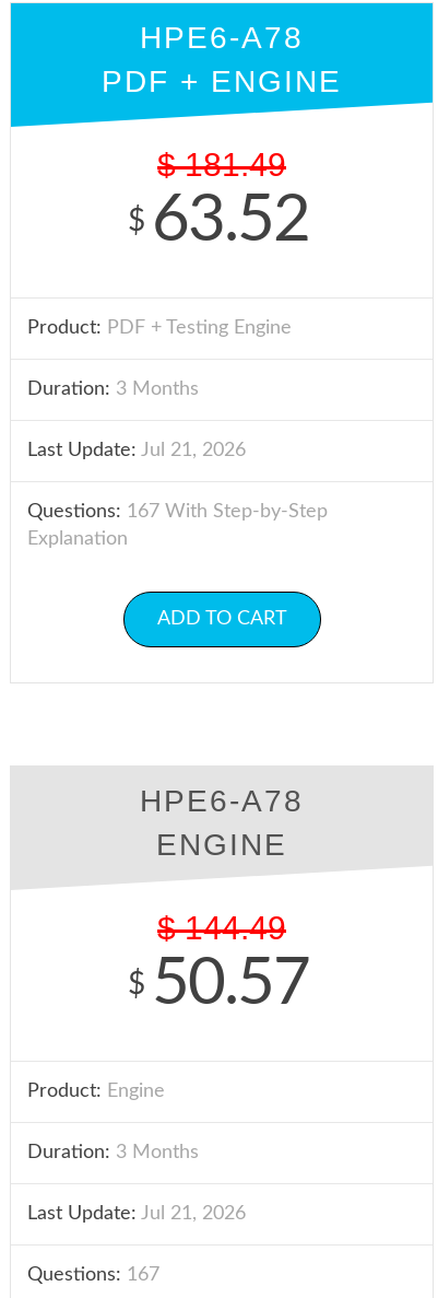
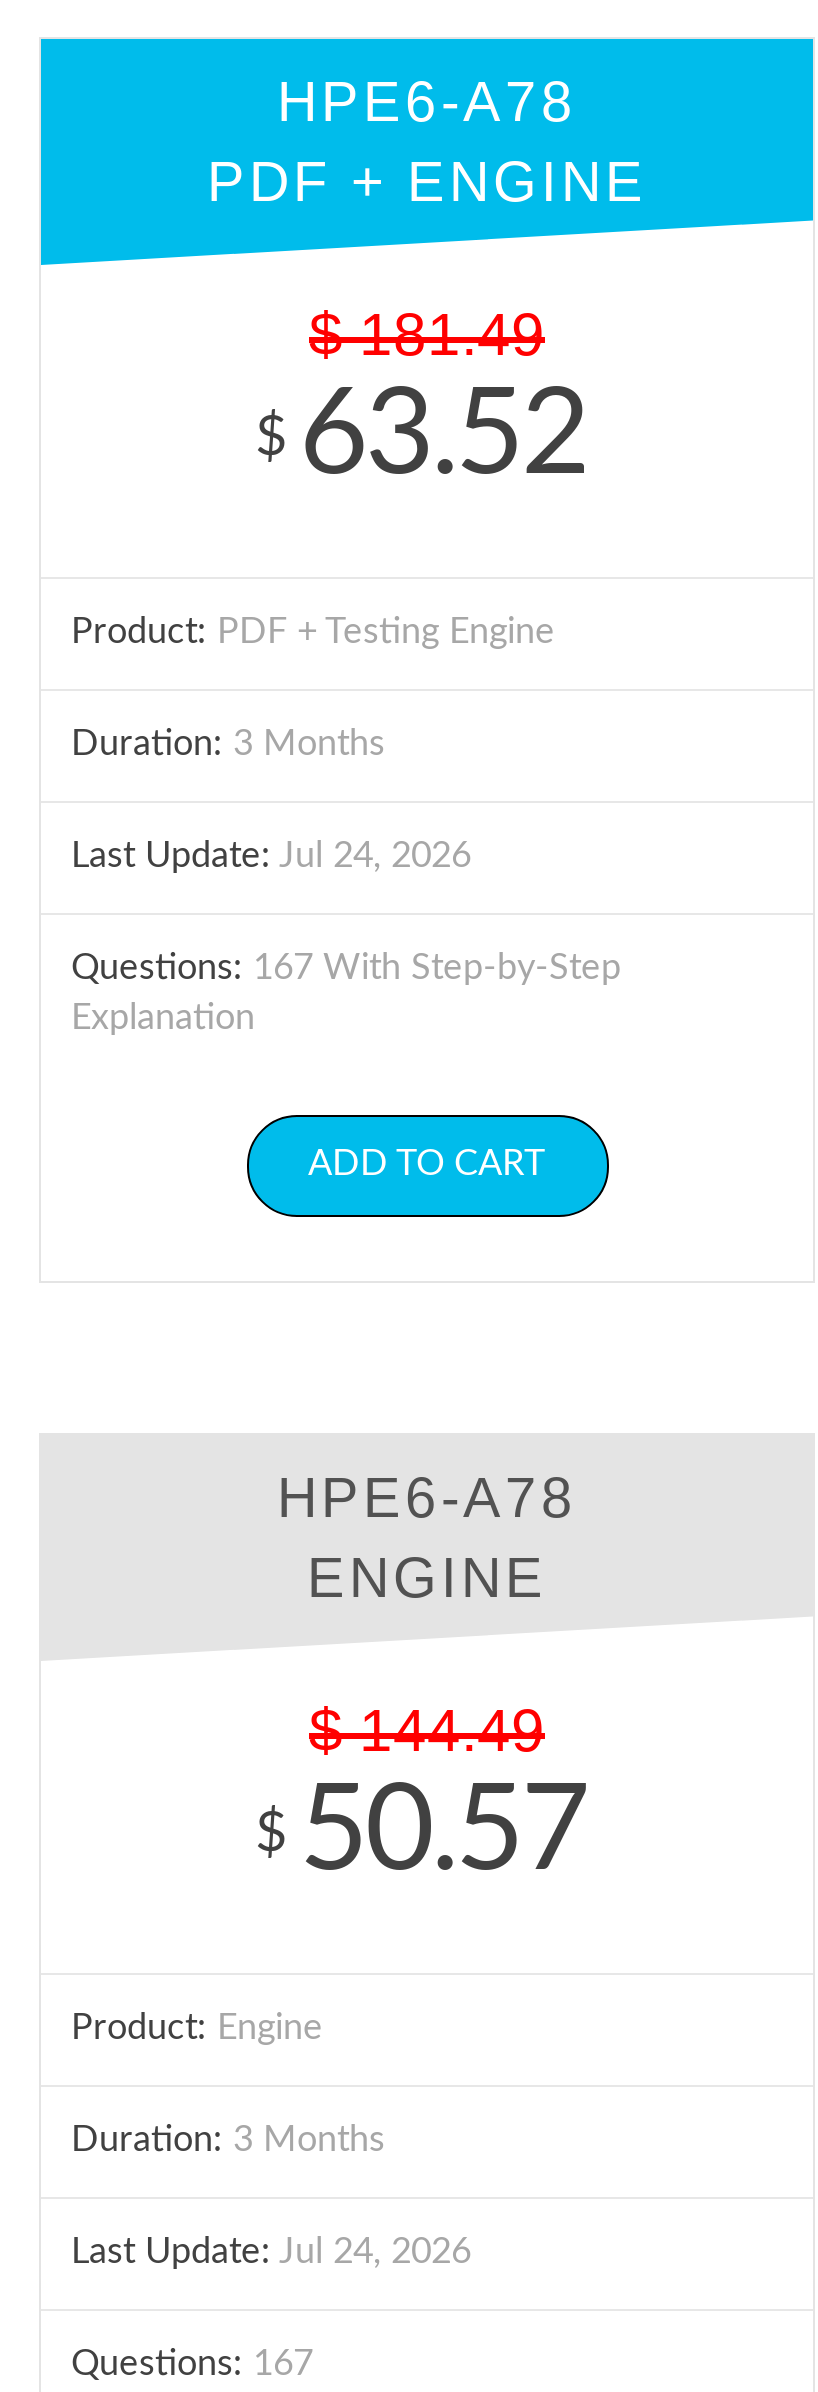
- Last Update: Jul 21, 2026
+ Last Update: Jul 24, 2026

- Last Update: Jul 21, 2026
+ Last Update: Jul 24, 2026
